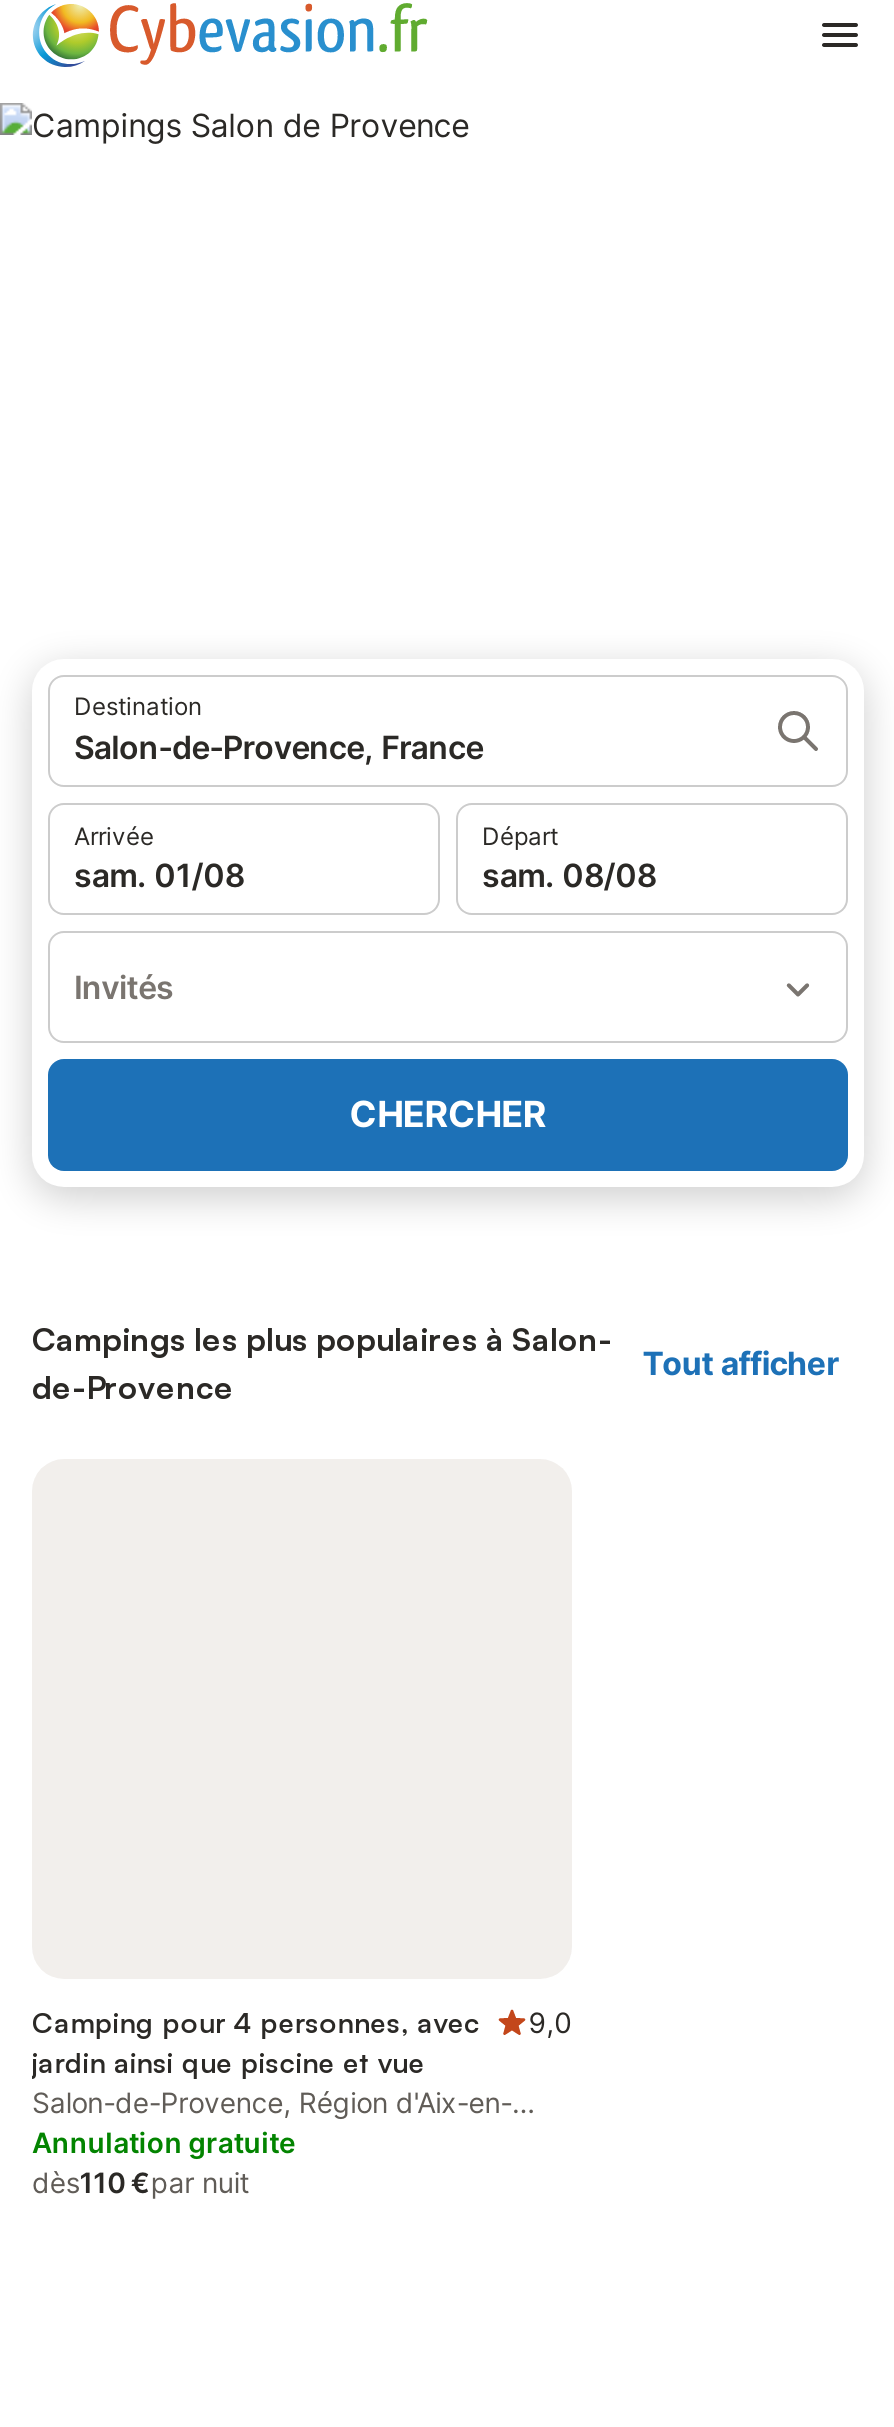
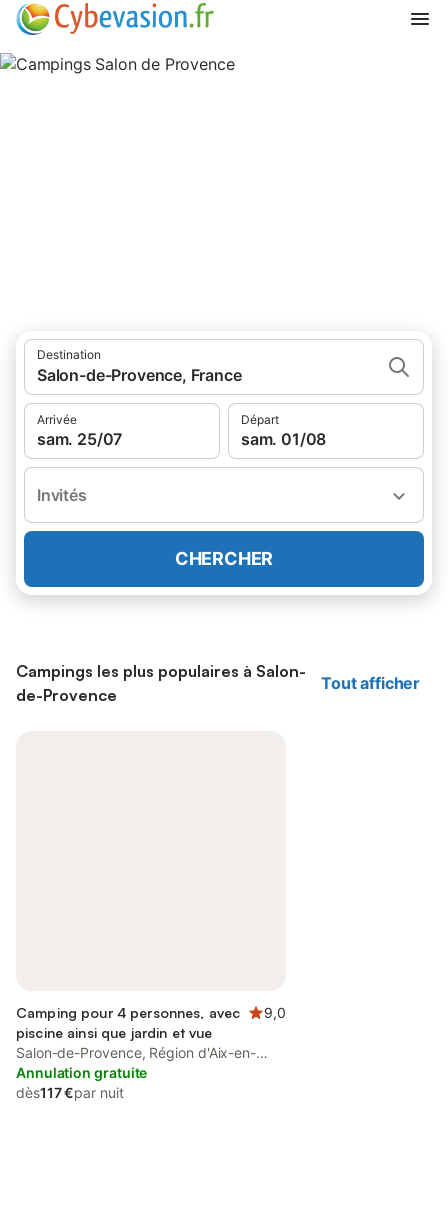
- sam. 01/08
+ sam. 25/07

- sam. 08/08
+ sam. 01/08

- jardin ainsi que piscine et vue
+ piscine ainsi que jardin et vue

- dès110 €par nuit
+ dès117 €par nuit
